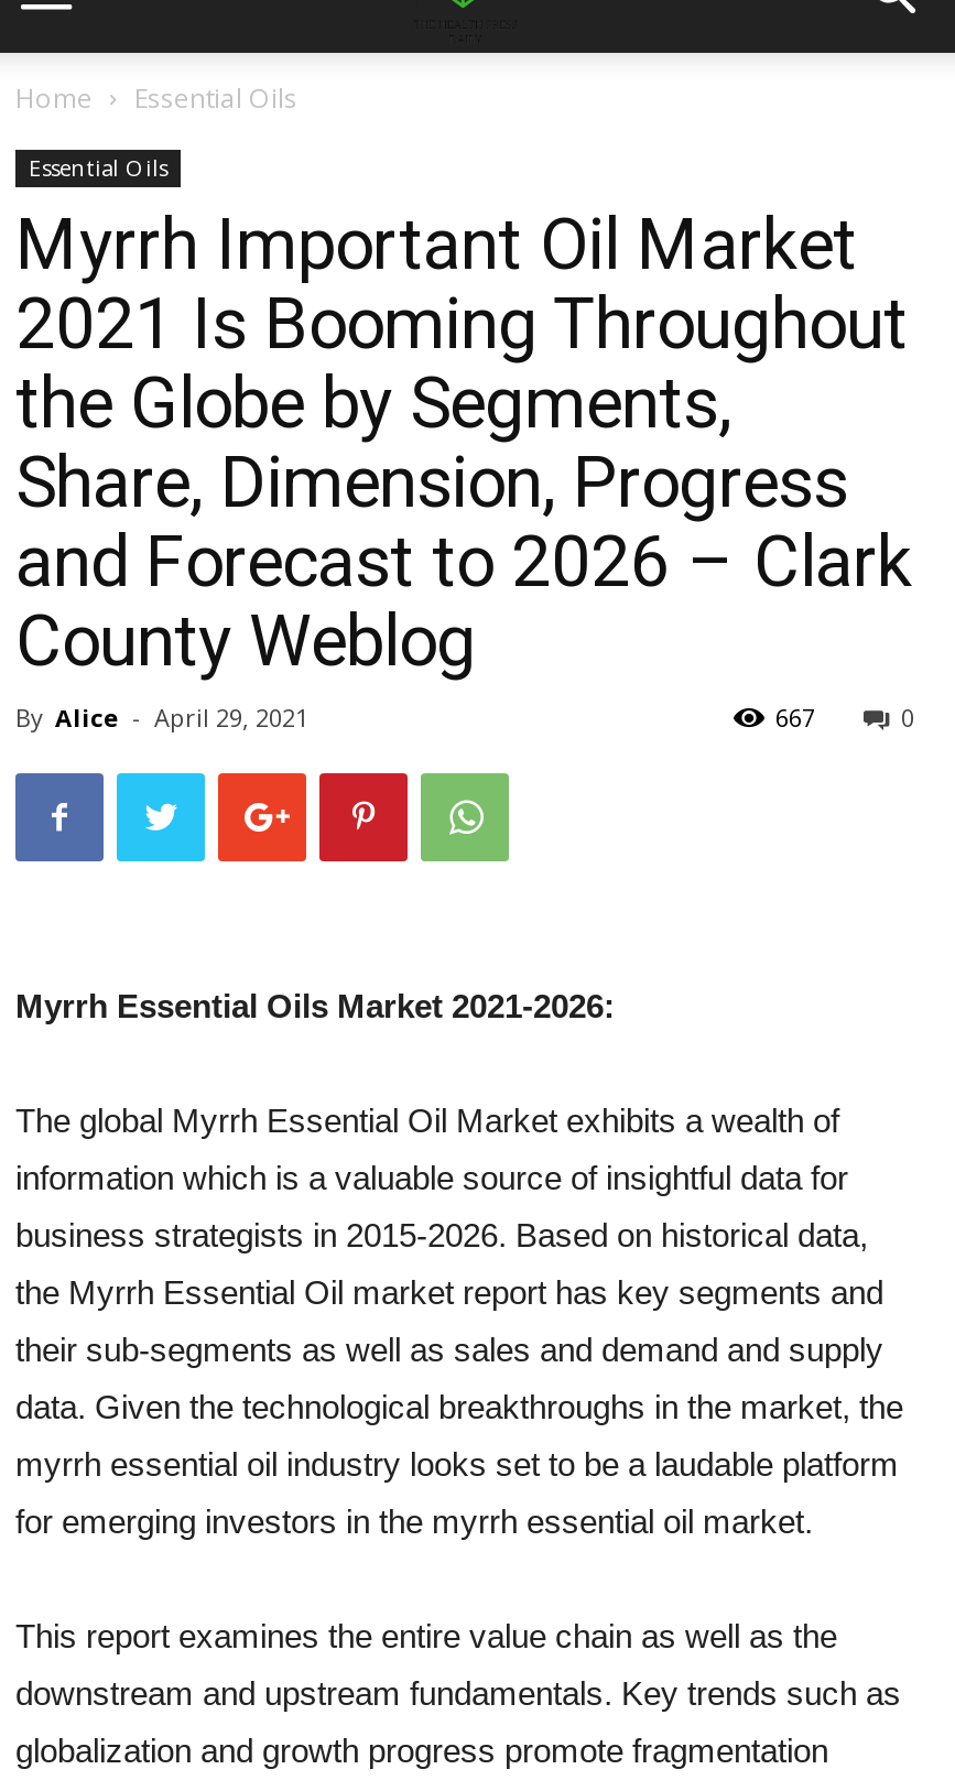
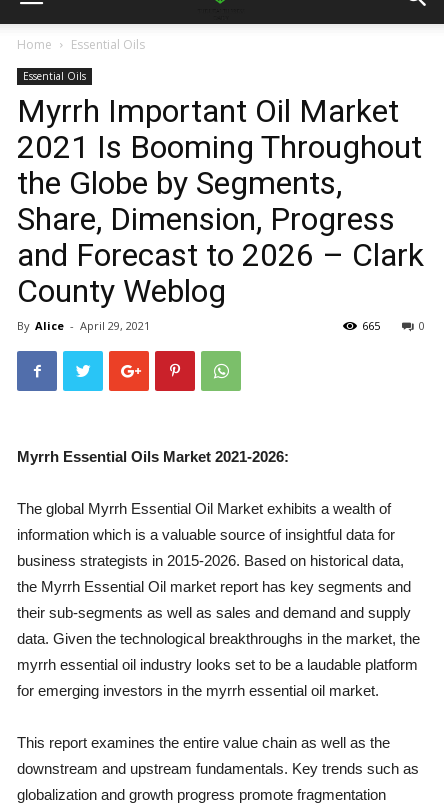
- 667
+ 665
